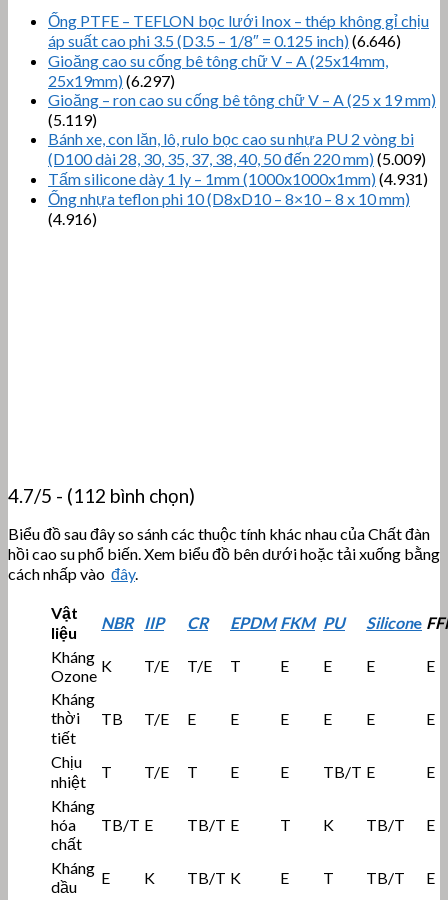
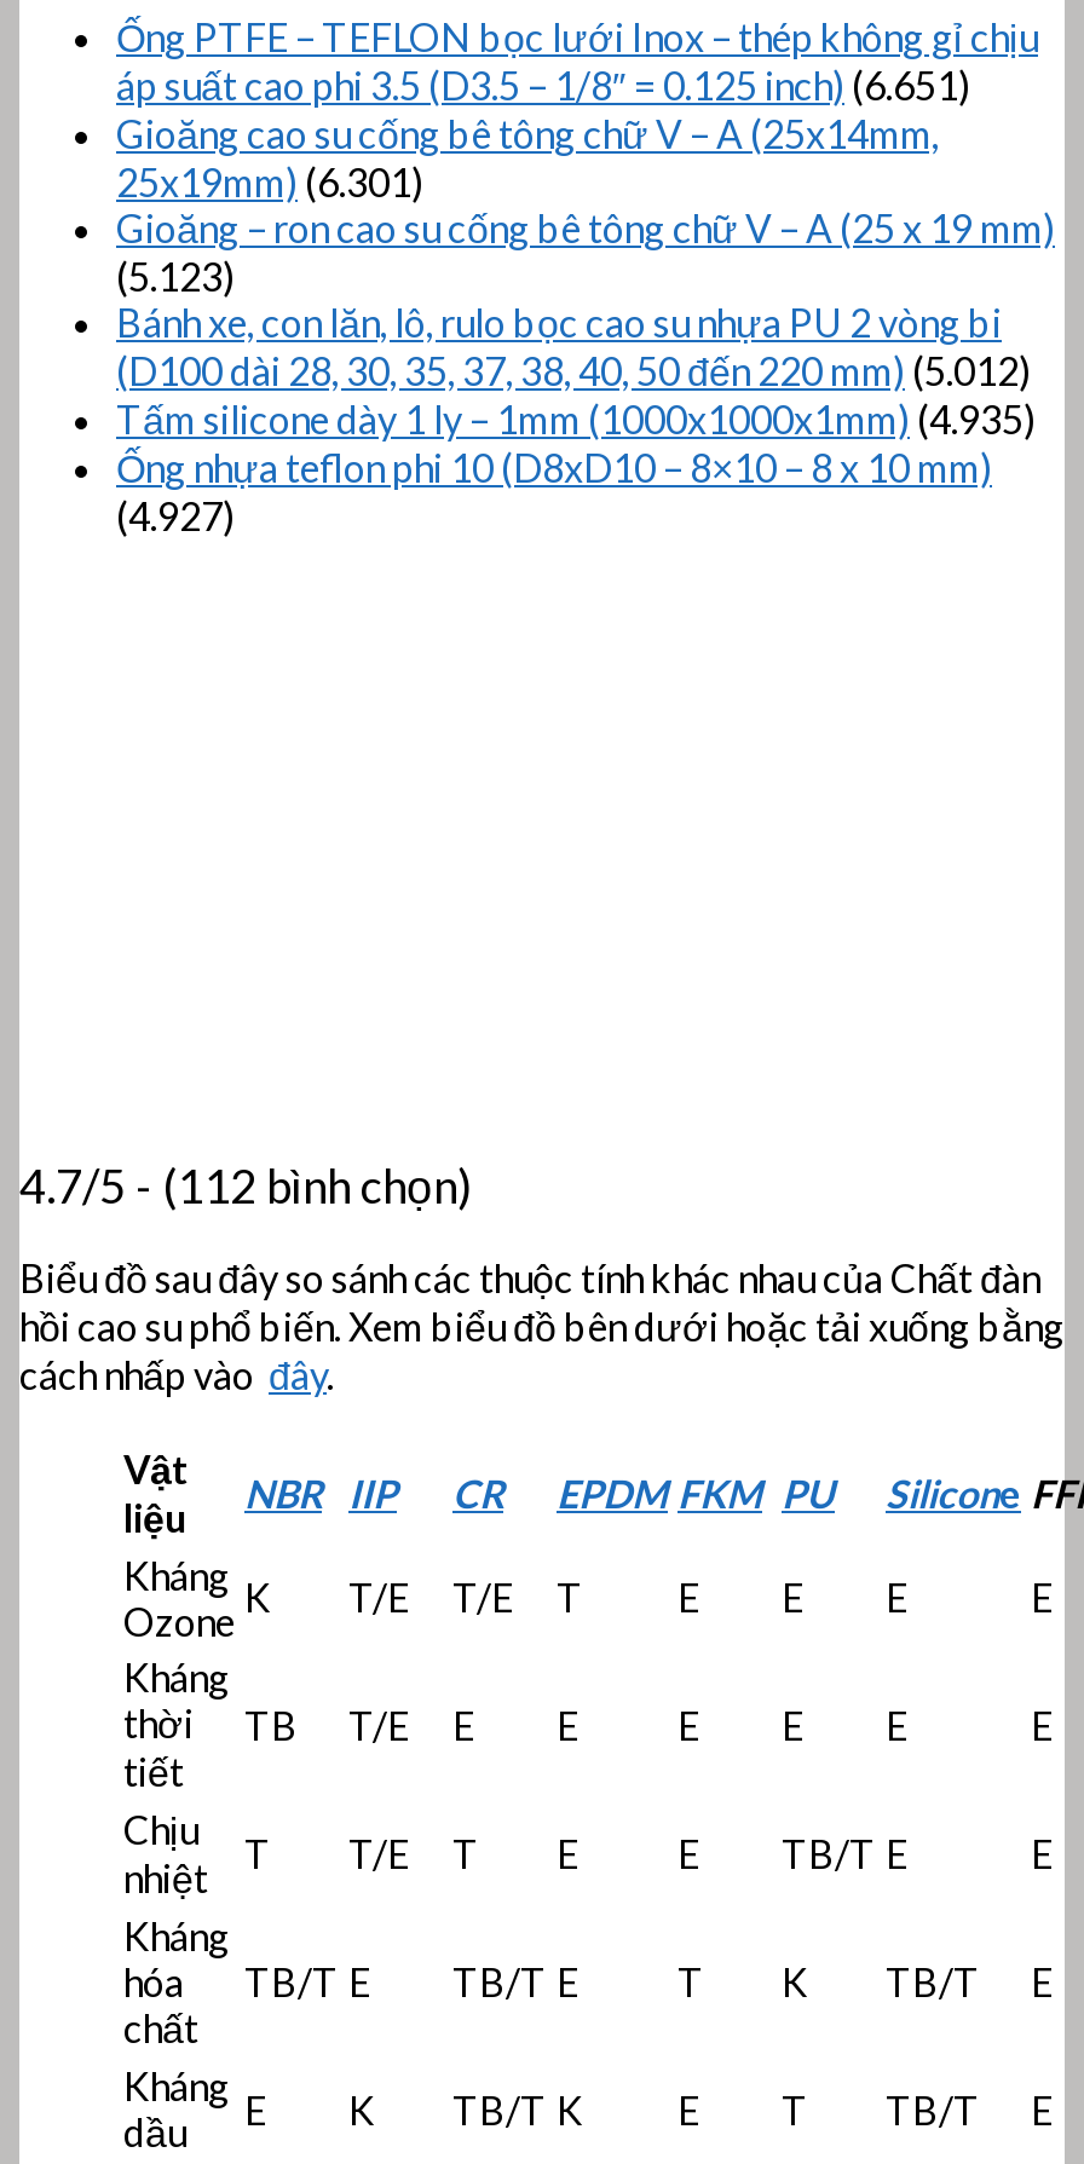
- áp suất cao phi 3.5 (D3.5 – 1/8″ = 0.125 inch) (6.646)
+ áp suất cao phi 3.5 (D3.5 – 1/8″ = 0.125 inch) (6.651)

- 25x19mm) (6.297)
+ 25x19mm) (6.301)

- (5.119)
+ (5.123)

- (D100 dài 28, 30, 35, 37, 38, 40, 50 đến 220 mm) (5.009)
+ (D100 dài 28, 30, 35, 37, 38, 40, 50 đến 220 mm) (5.012)

- Tấm silicone dày 1 ly – 1mm (1000x1000x1mm) (4.931)
+ Tấm silicone dày 1 ly – 1mm (1000x1000x1mm) (4.935)

- (4.916)
+ (4.927)
